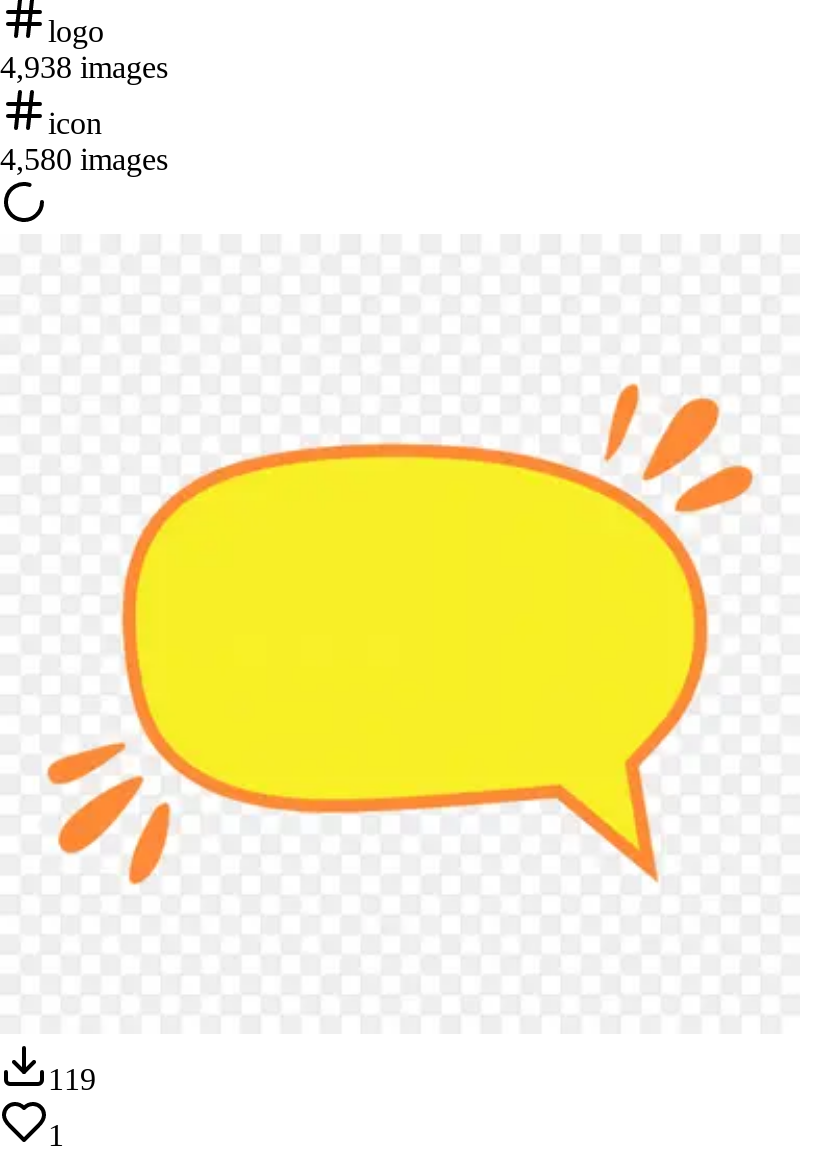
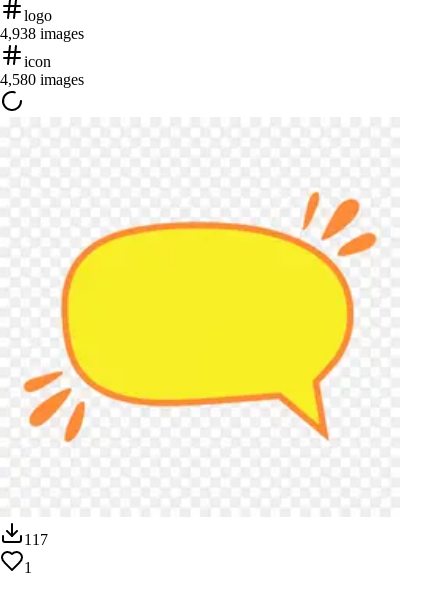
- 119
+ 117
